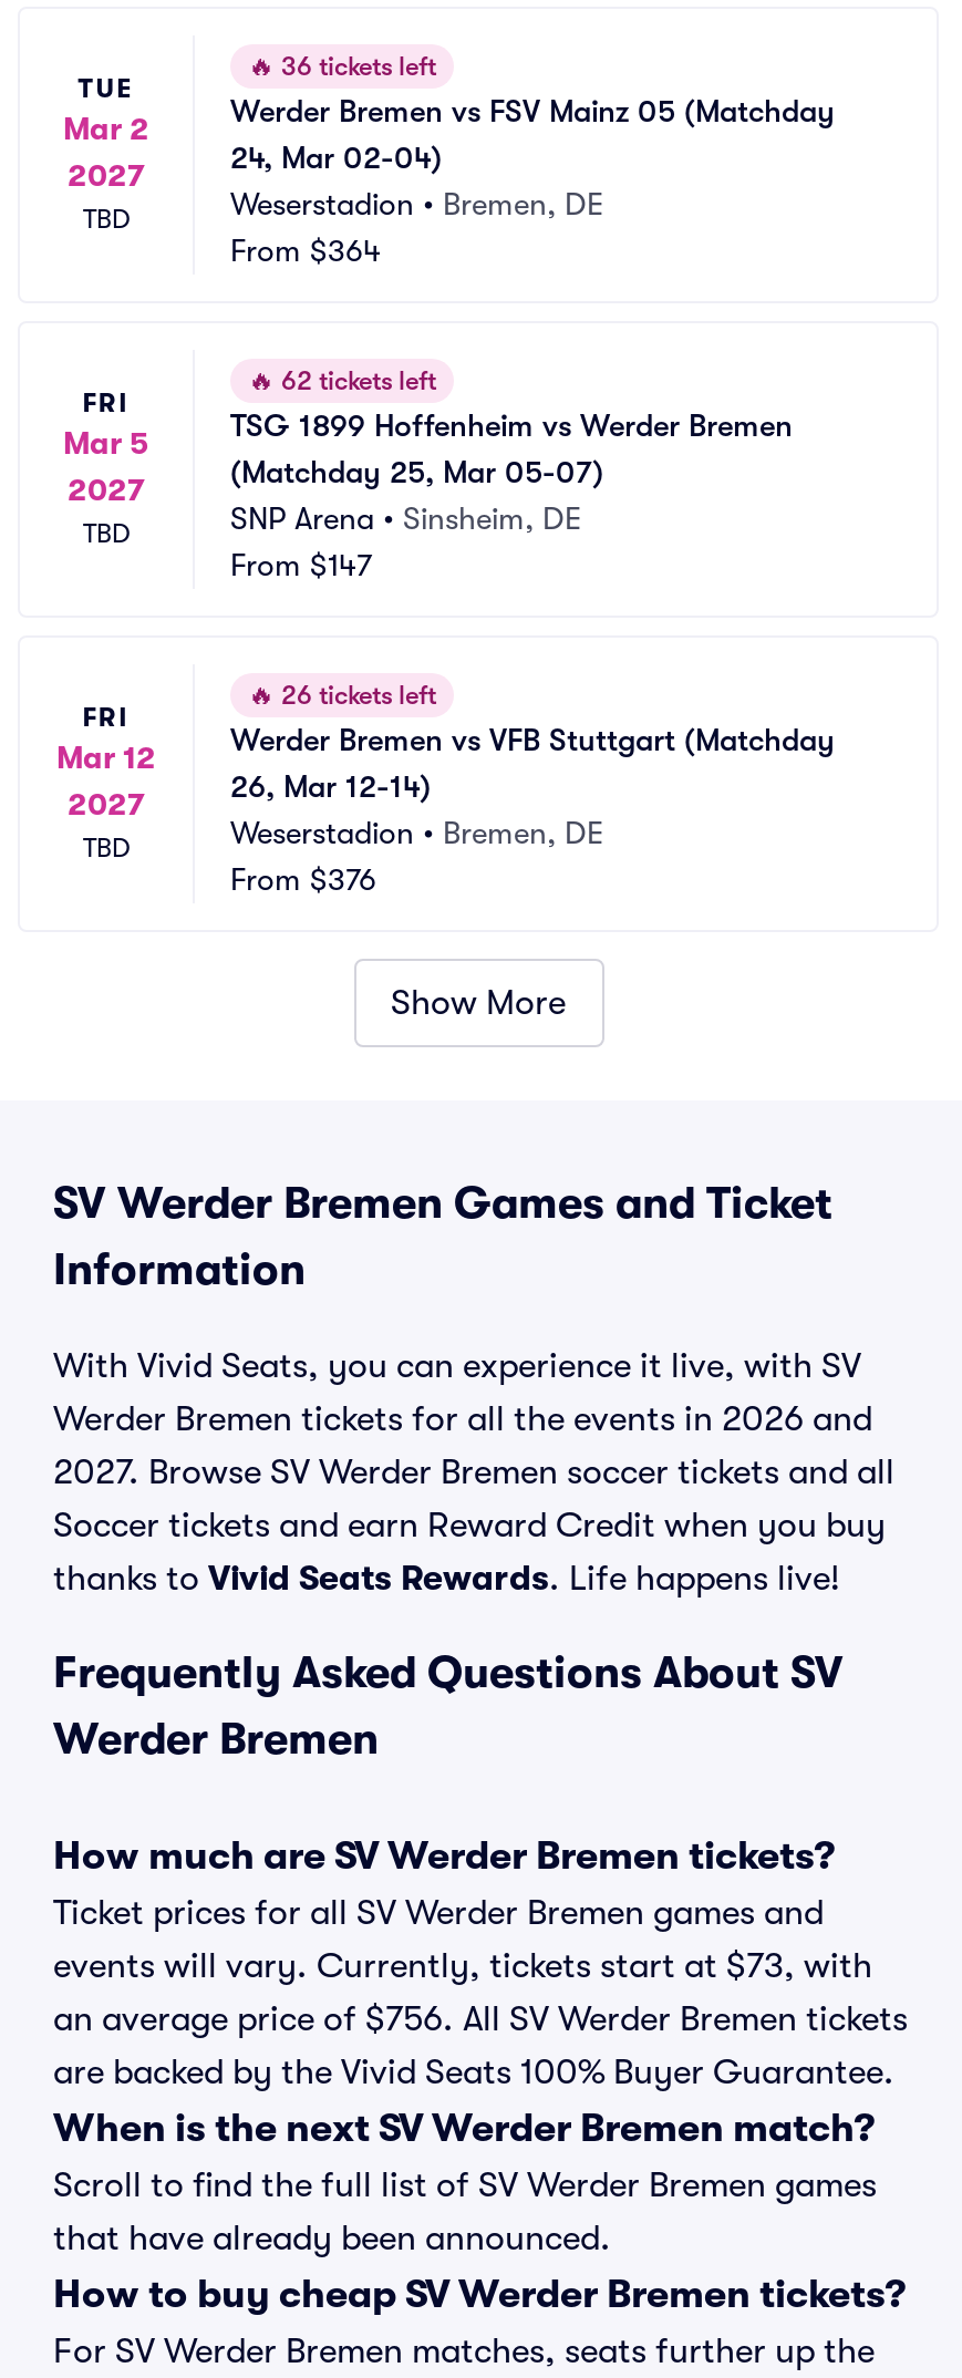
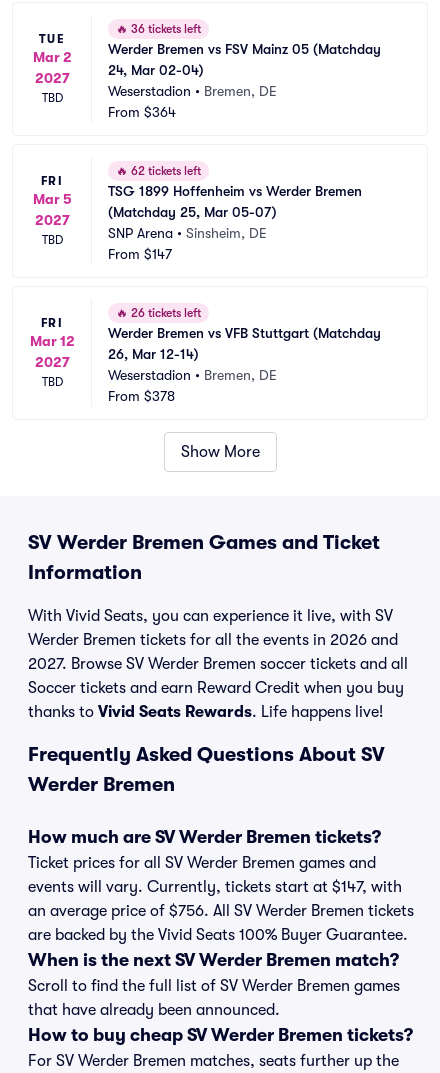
- From $376
+ From $378

- events will vary. Currently, tickets start at $73, with
+ events will vary. Currently, tickets start at $147, with
